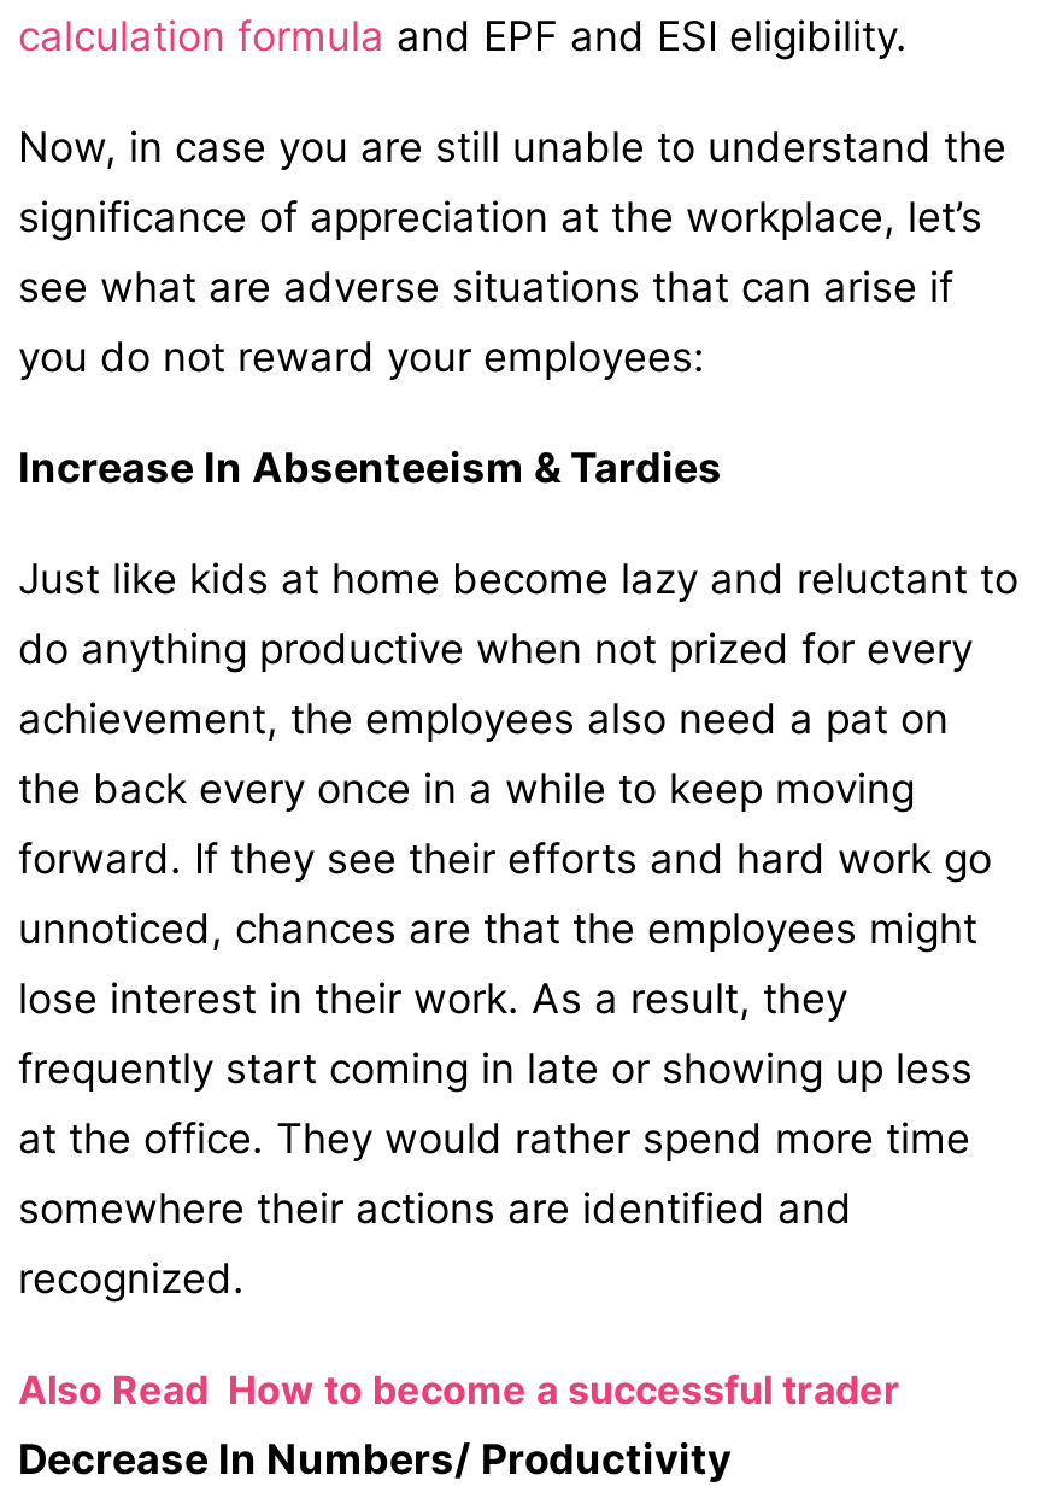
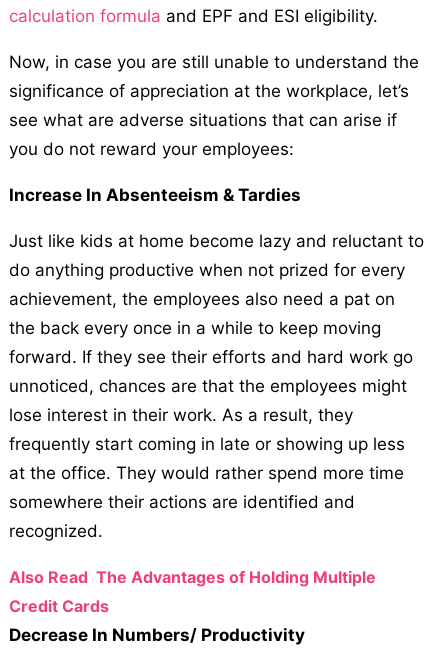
- Also Read How to become a successful trader
+ Also Read The Advantages of Holding Multiple
+ Credit Cards
